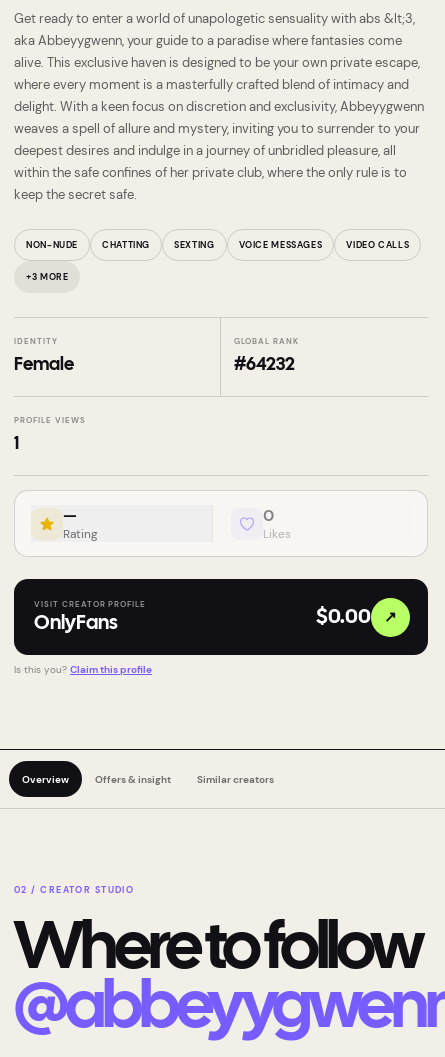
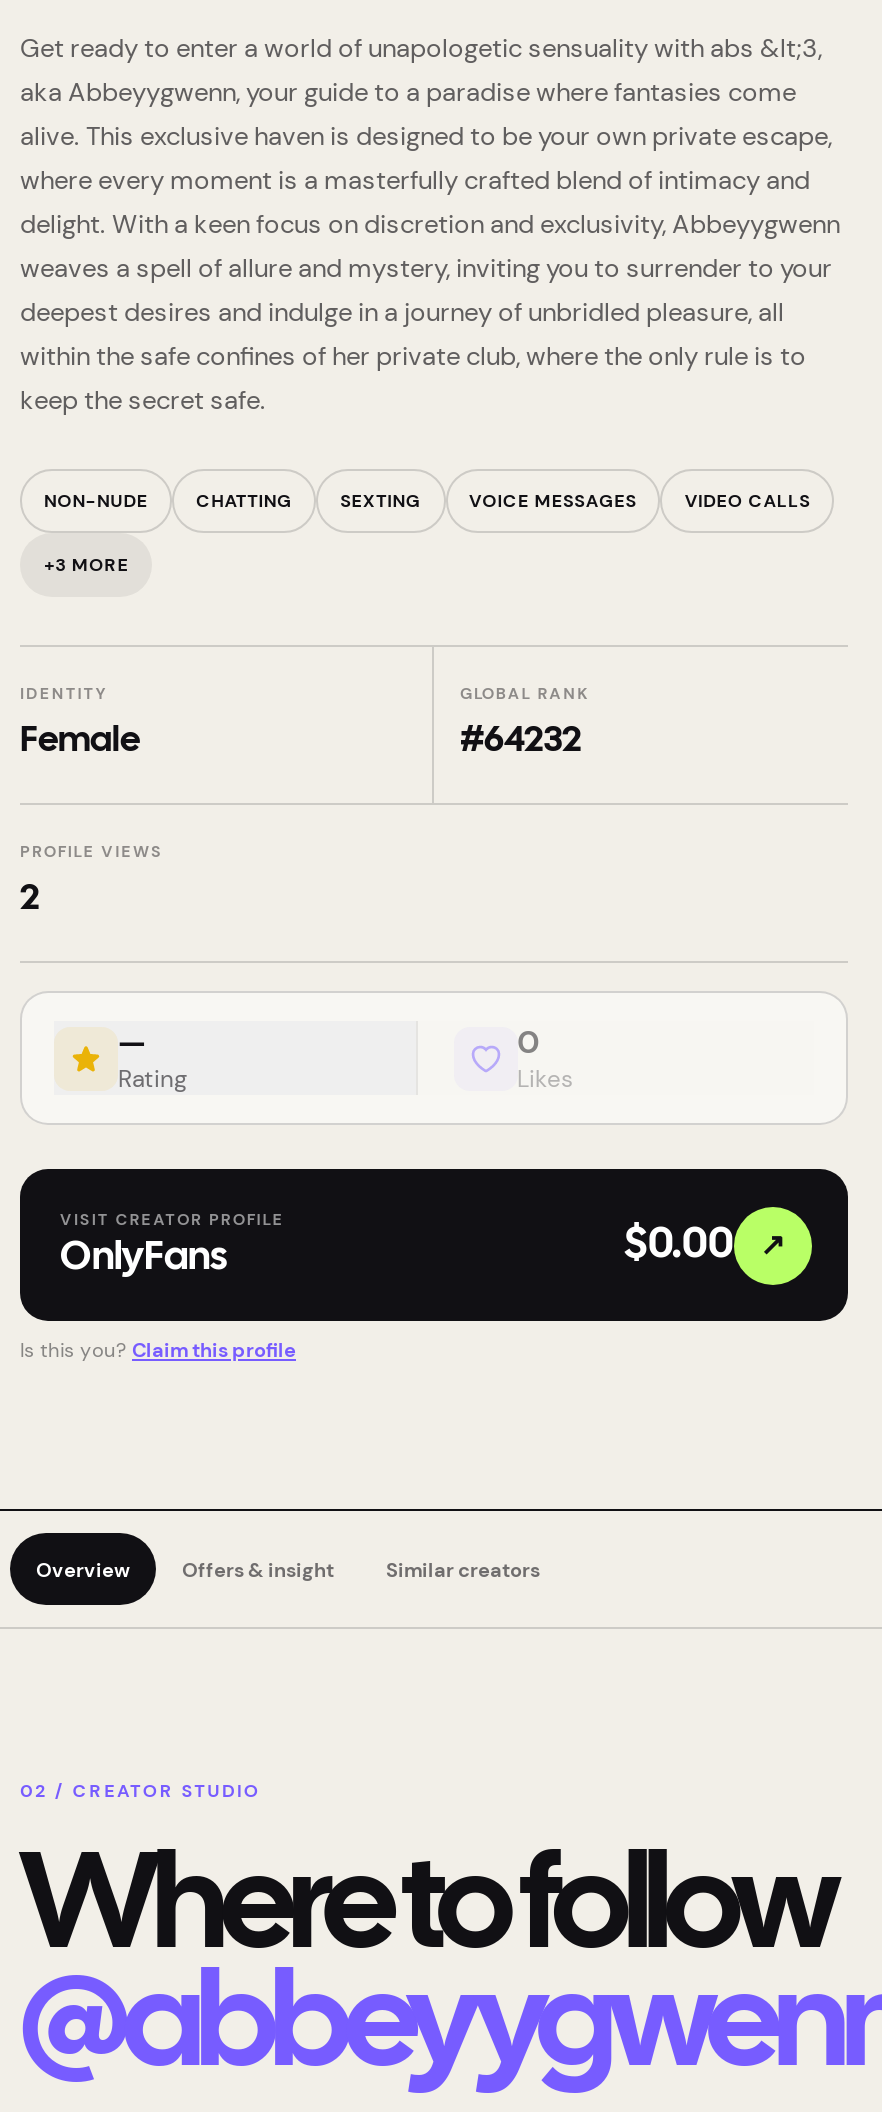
- 1
+ 2
